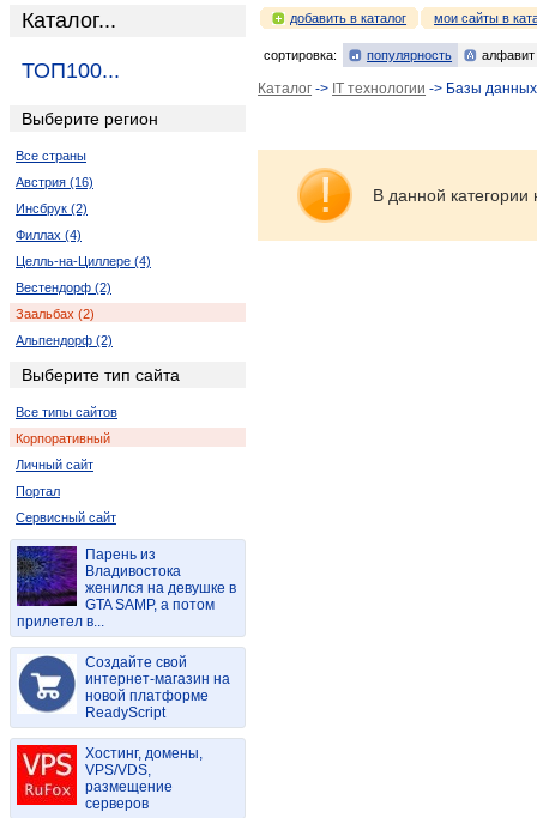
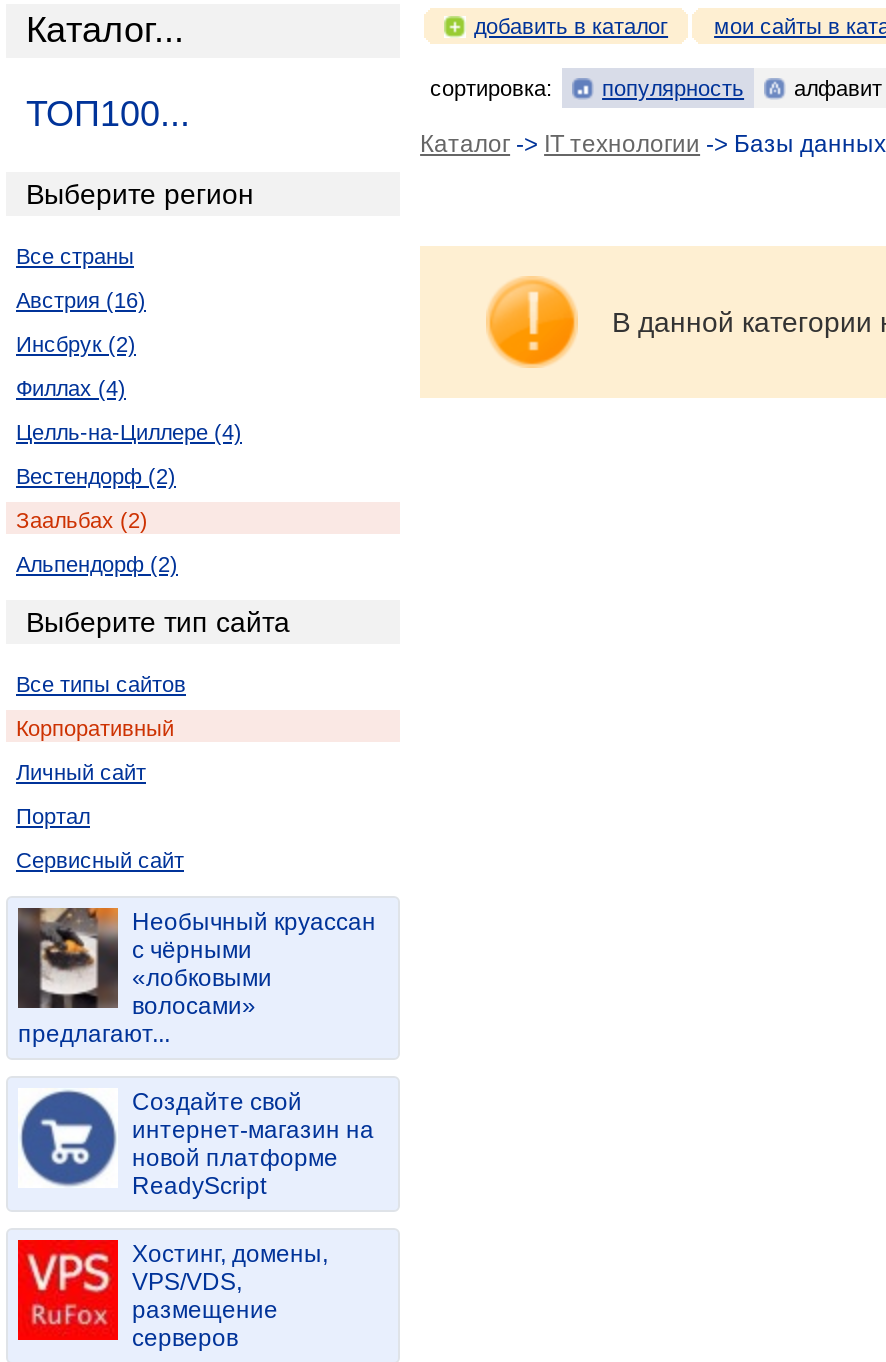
- [image]
- Парень из
- Владивостока
- женился на девушке в
- GTA SAMP, а потом
- прилетел в...
+ [image]
+ Необычный круассан
+ с чёрными
+ «лобковыми
+ волосами»
+ предлагают...
